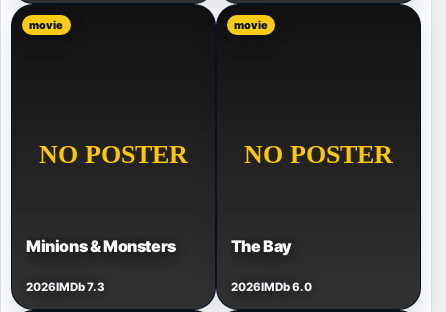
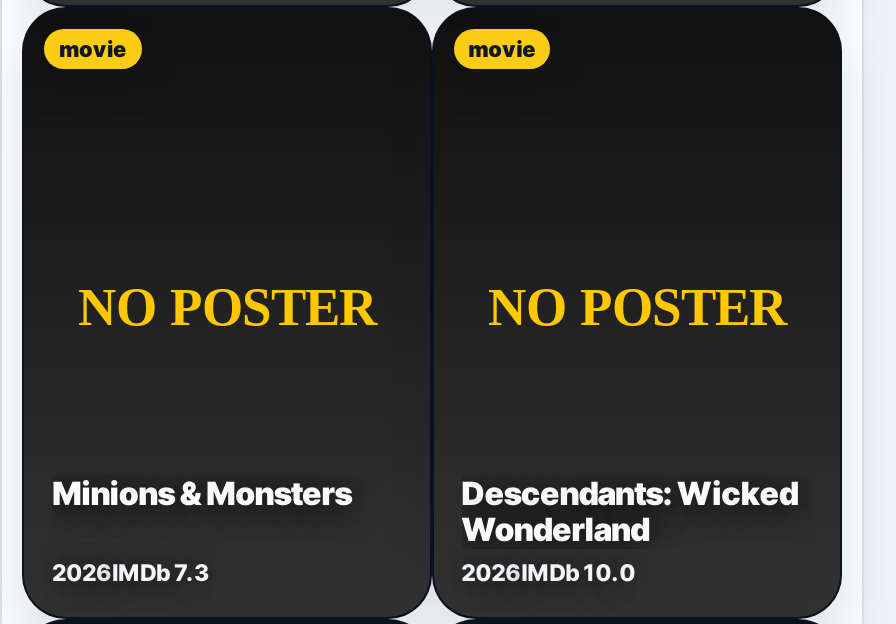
- The Bay
- 2026IMDb 6.0
+ Descendants: Wicked
+ Wonderland
+ 2026IMDb 10.0
